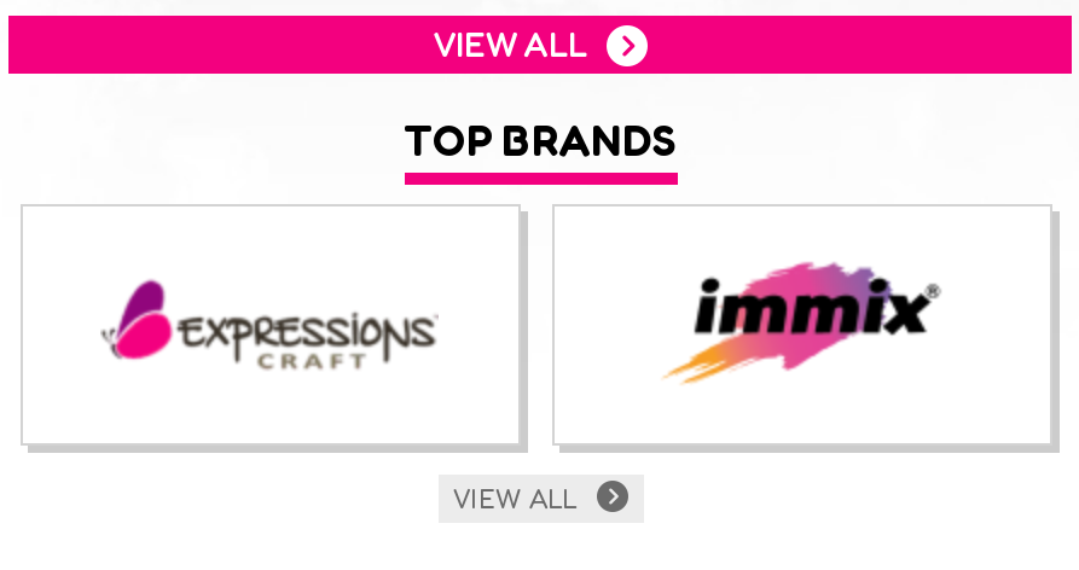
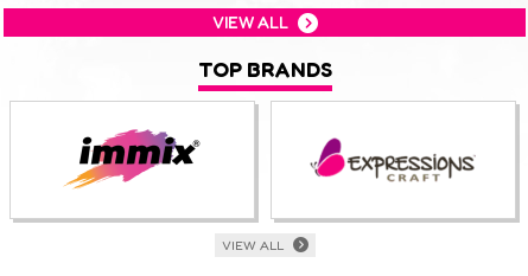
- [image]
+ [image]

- [image]
+ [image]
